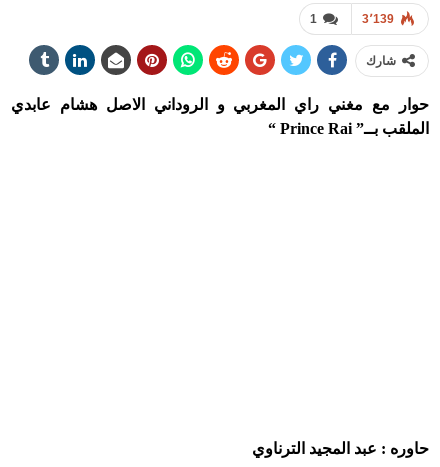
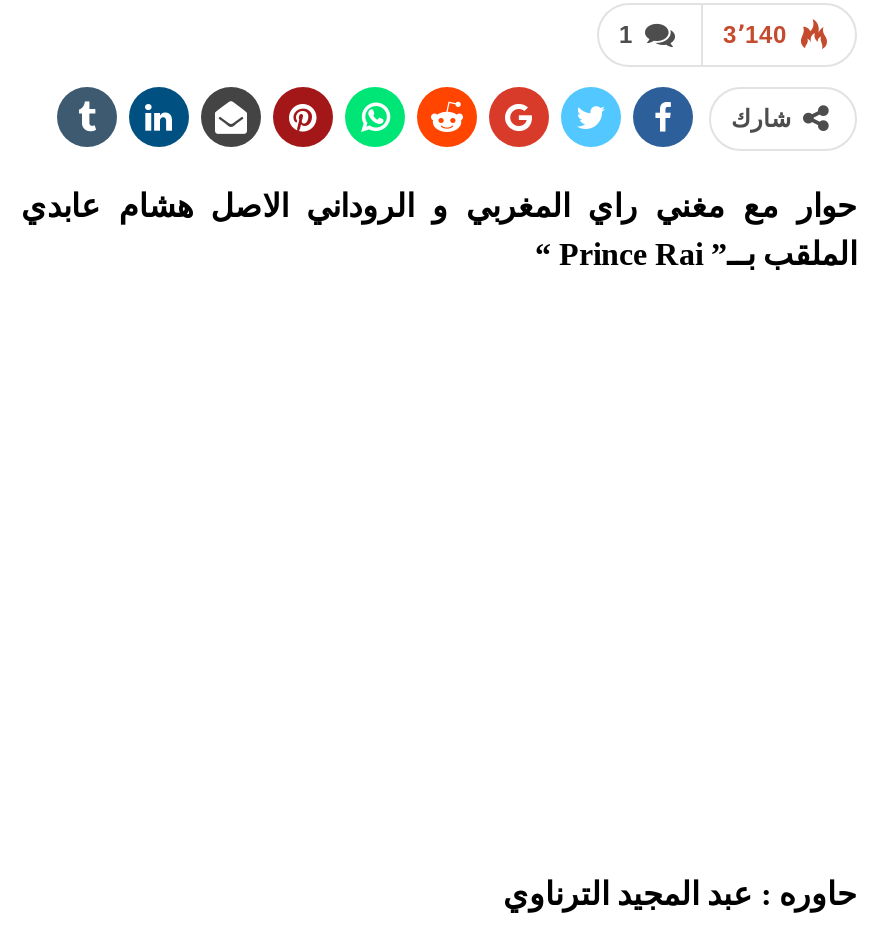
- 3٬139
+ 3٬140
